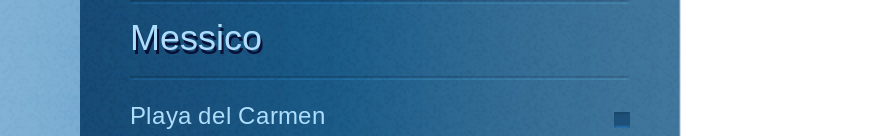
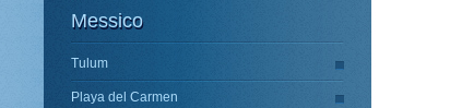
+ Tulum
